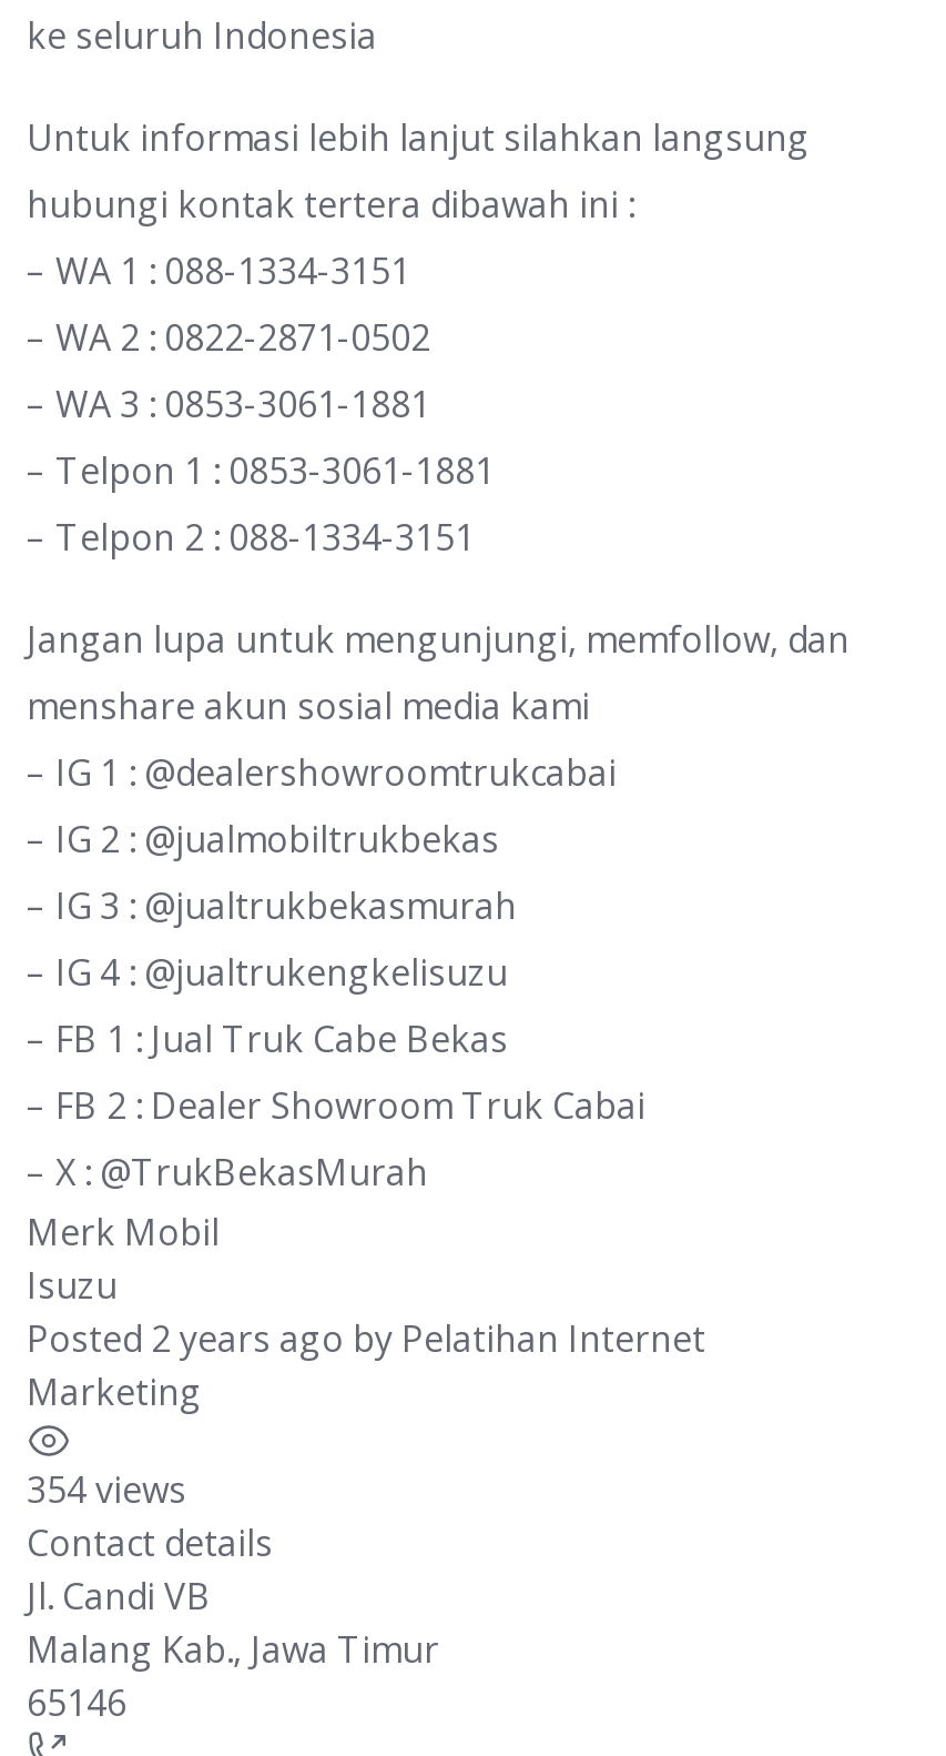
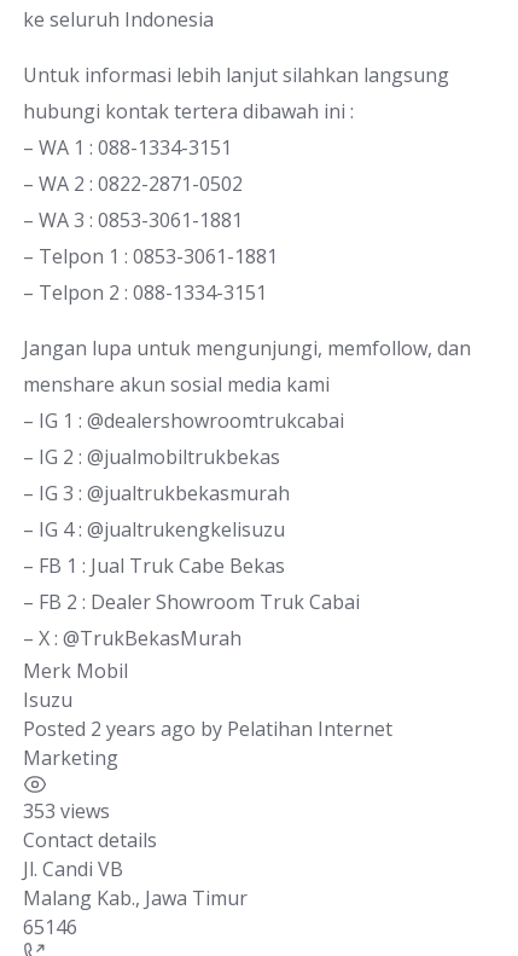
- 354 views
+ 353 views
